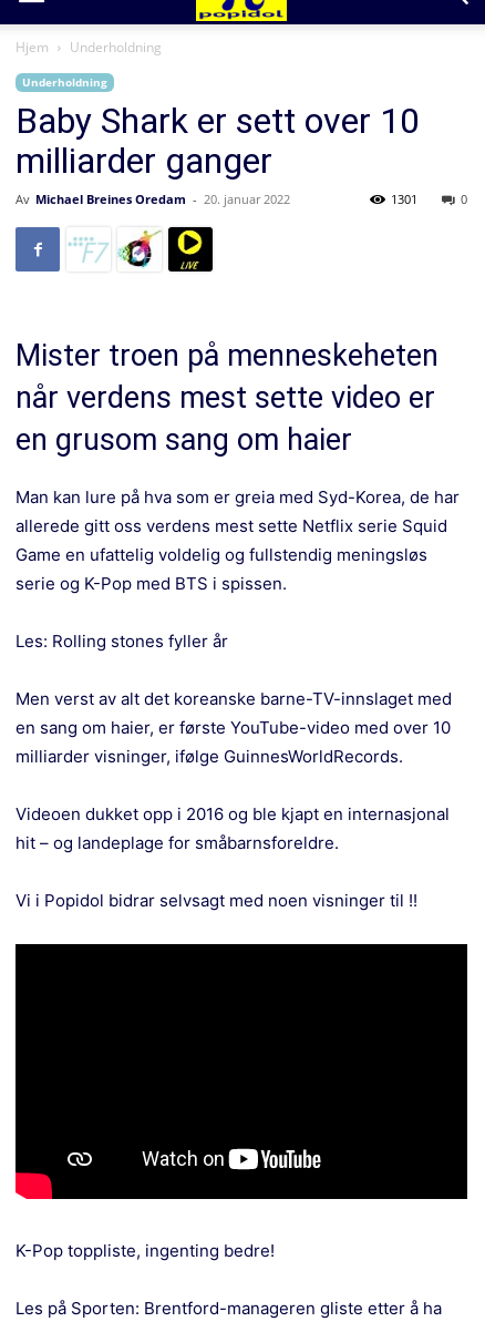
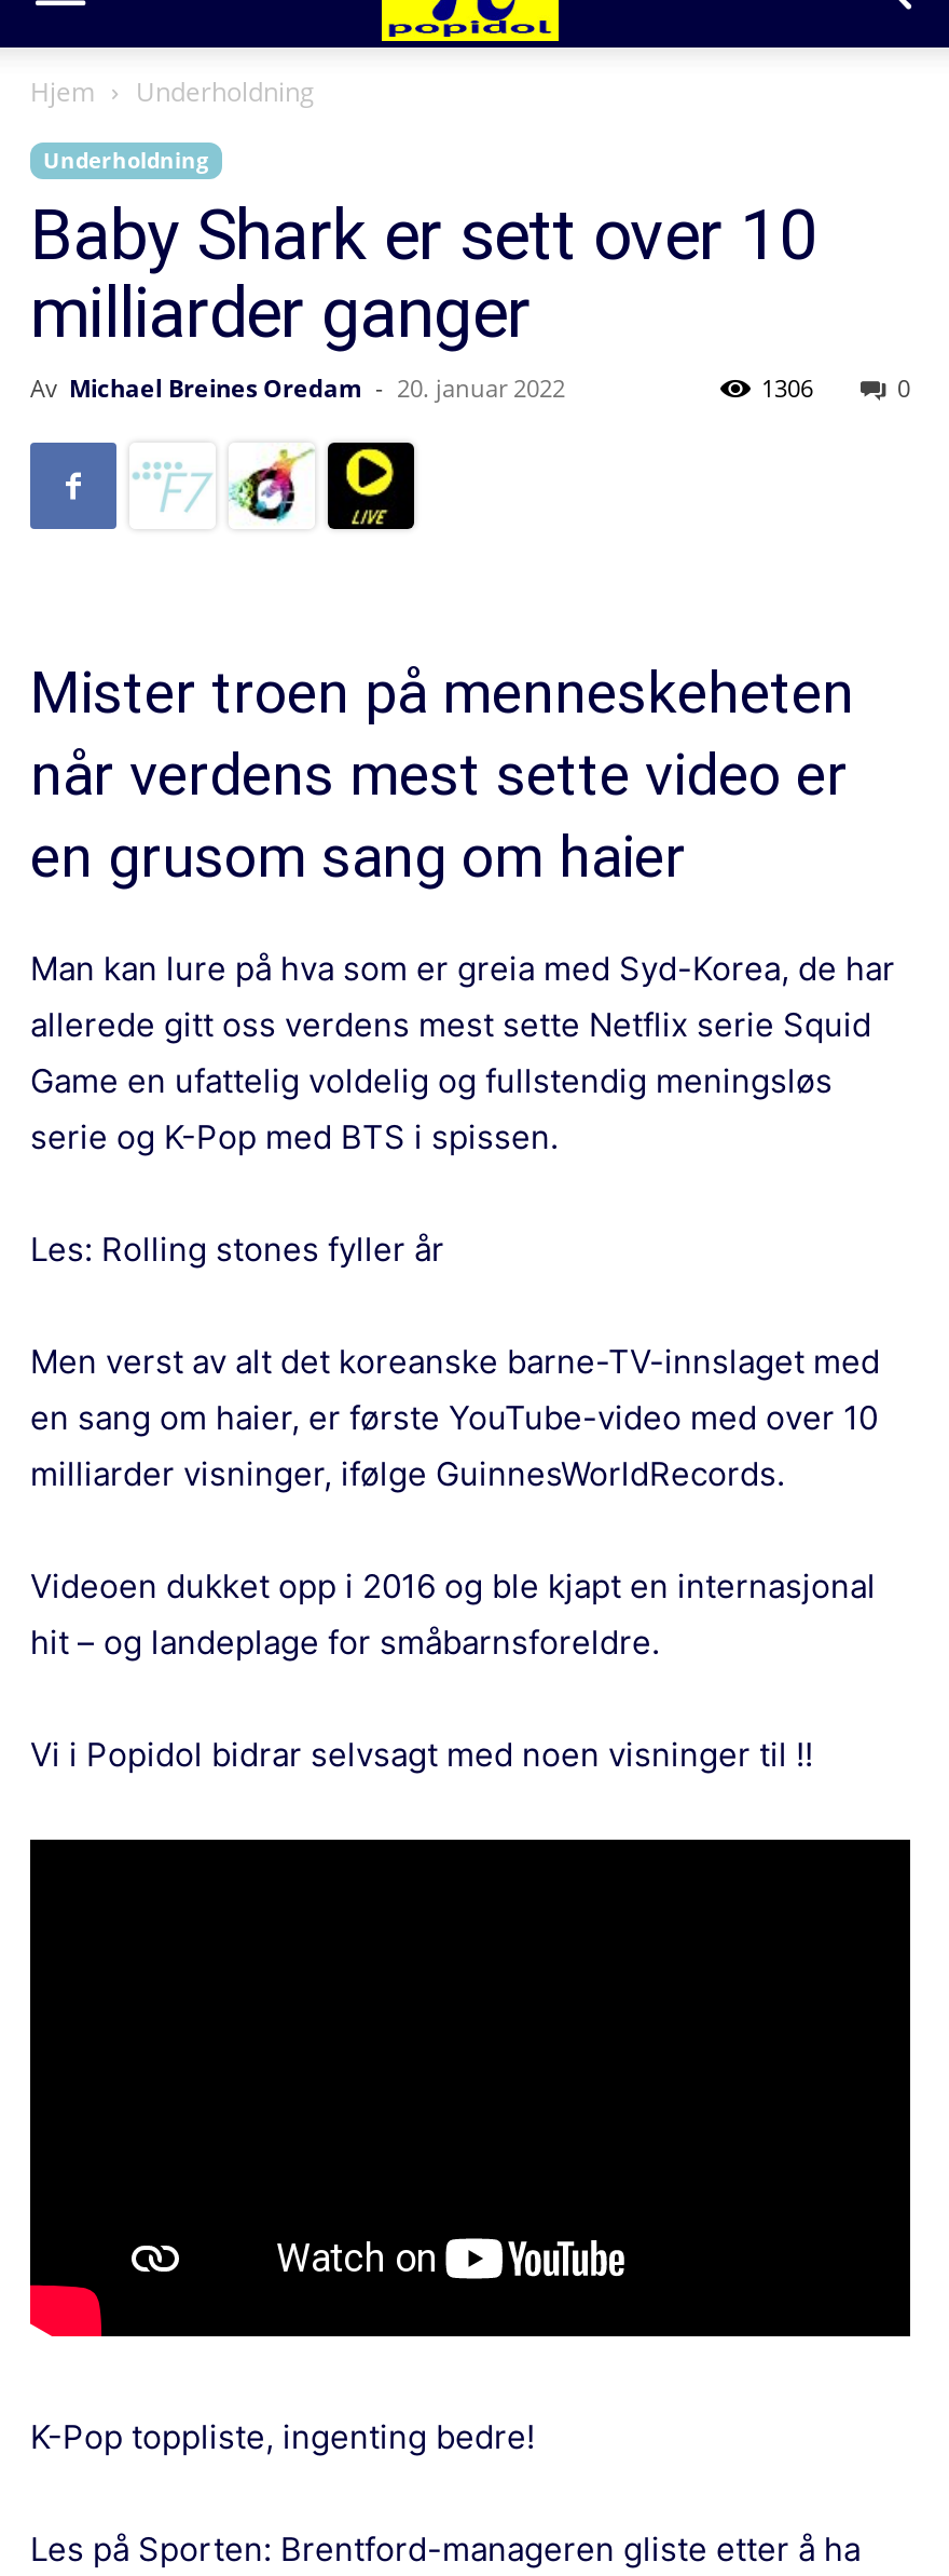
- 1301
+ 1306
